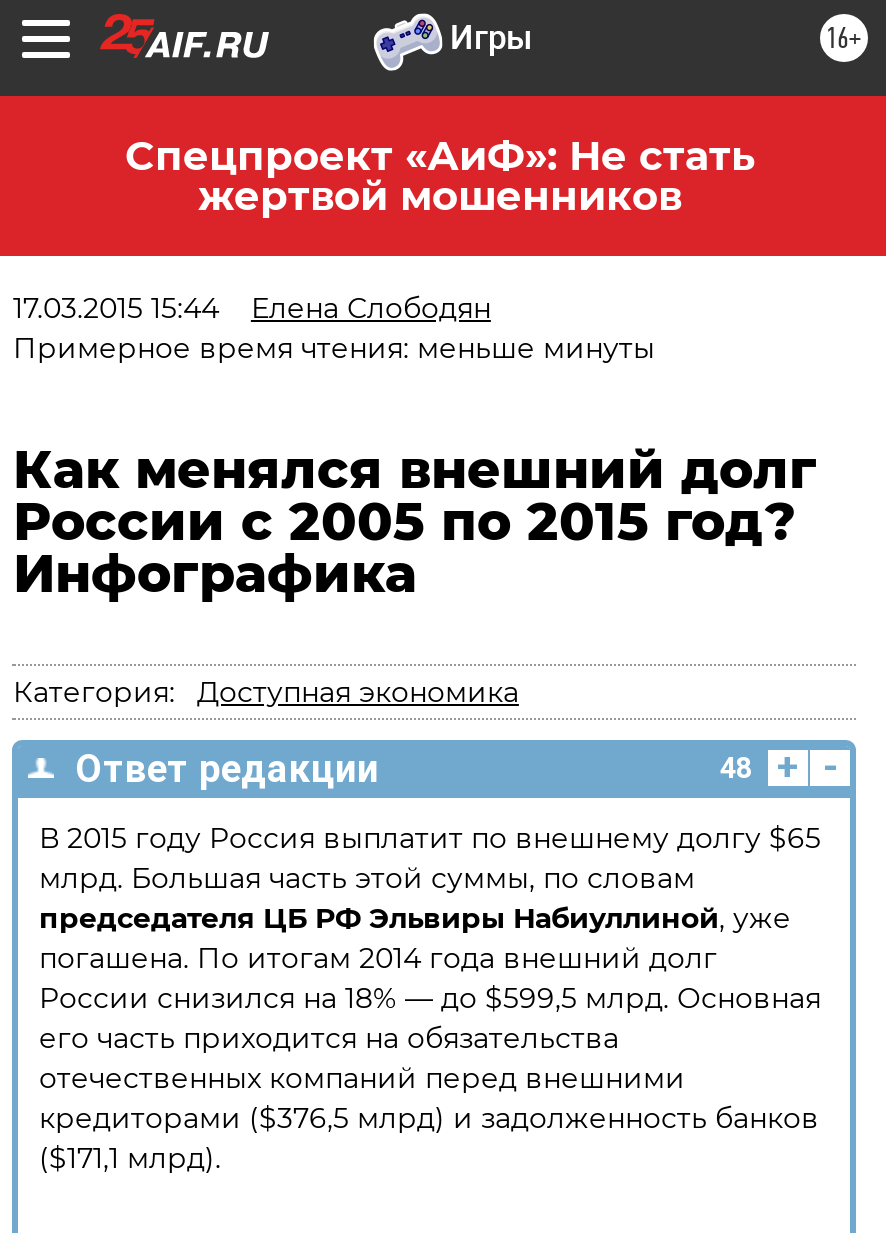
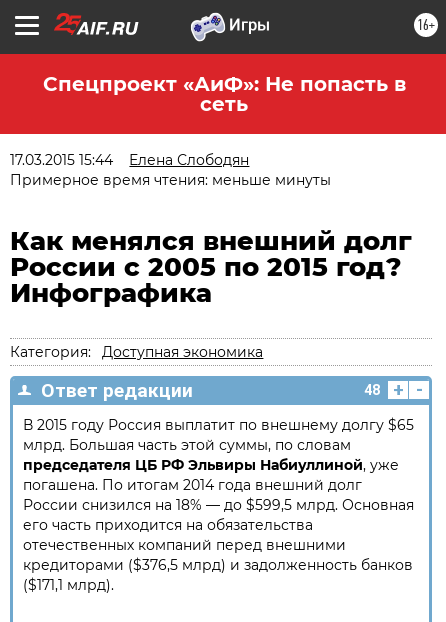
- Спецпроект «АиФ»: Не стать
- жертвой мошенников
+ Спецпроект «АиФ»: Не попасть в
+ сеть
